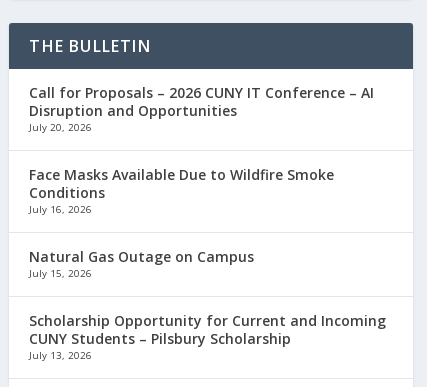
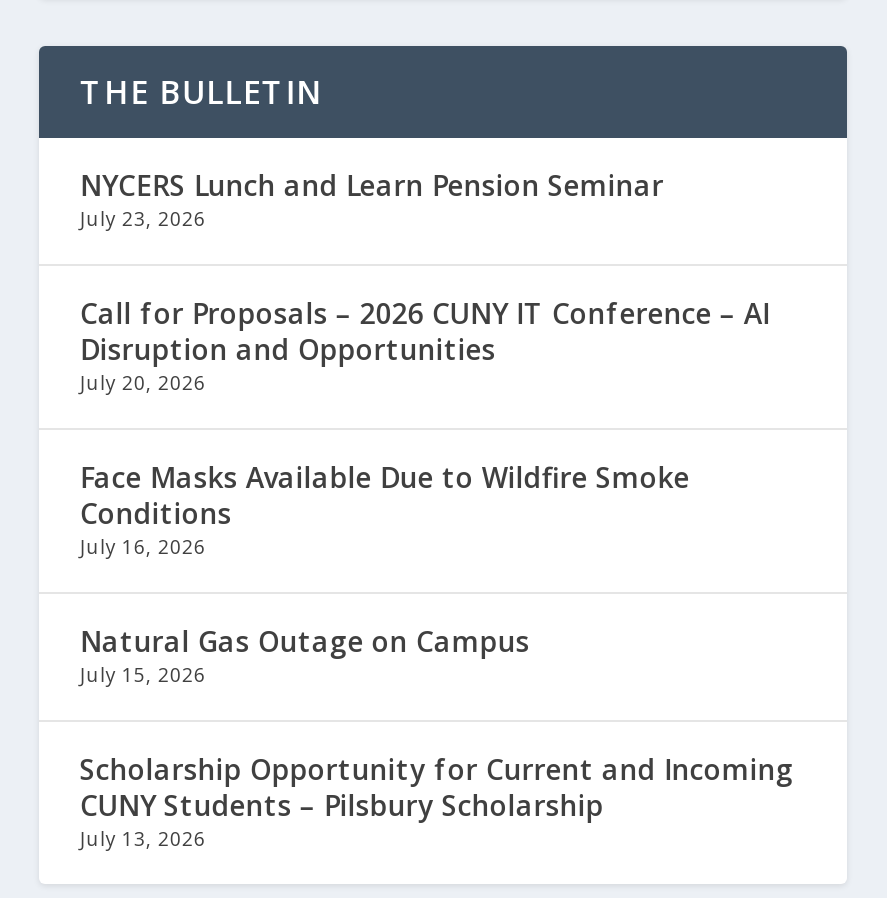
+ NYCERS Lunch and Learn Pension Seminar
+ July 23, 2026
